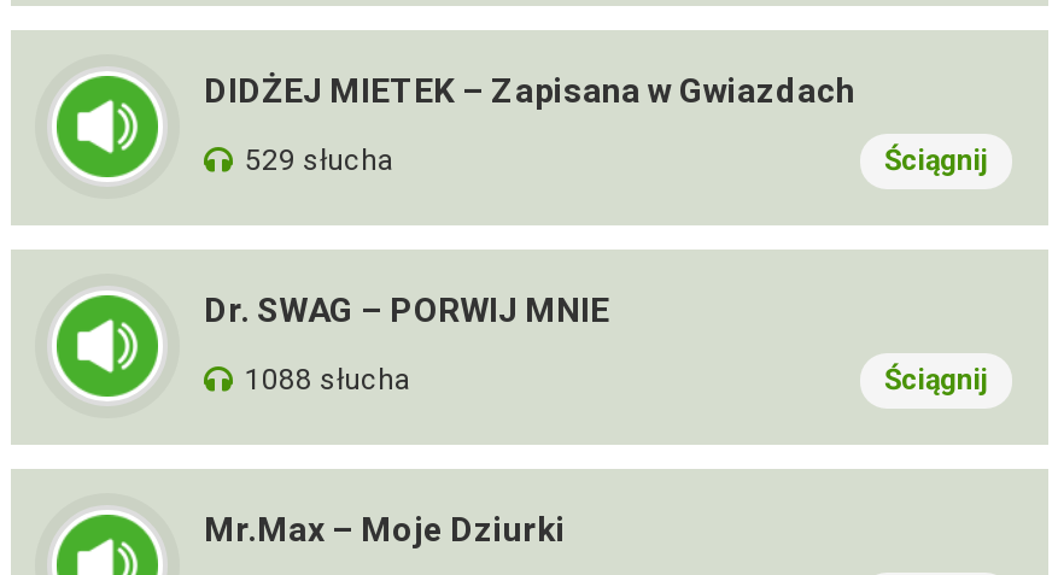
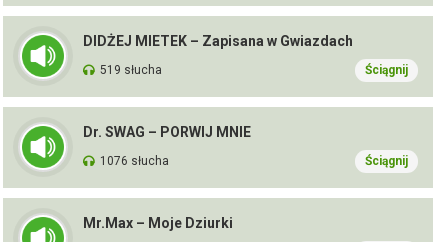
- 529 słucha
+ 519 słucha

- 1088 słucha
+ 1076 słucha
